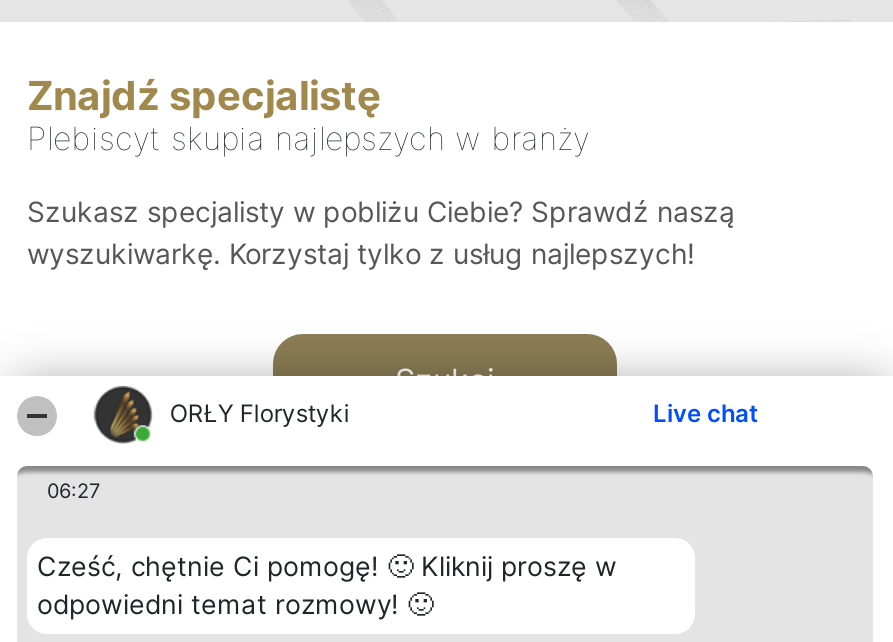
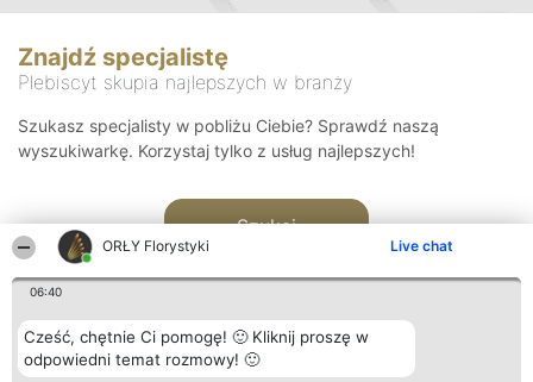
- 06:27
+ 06:40
